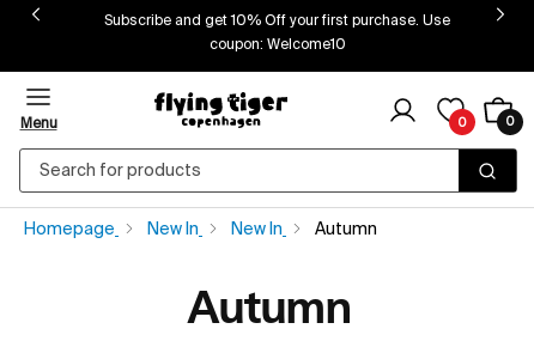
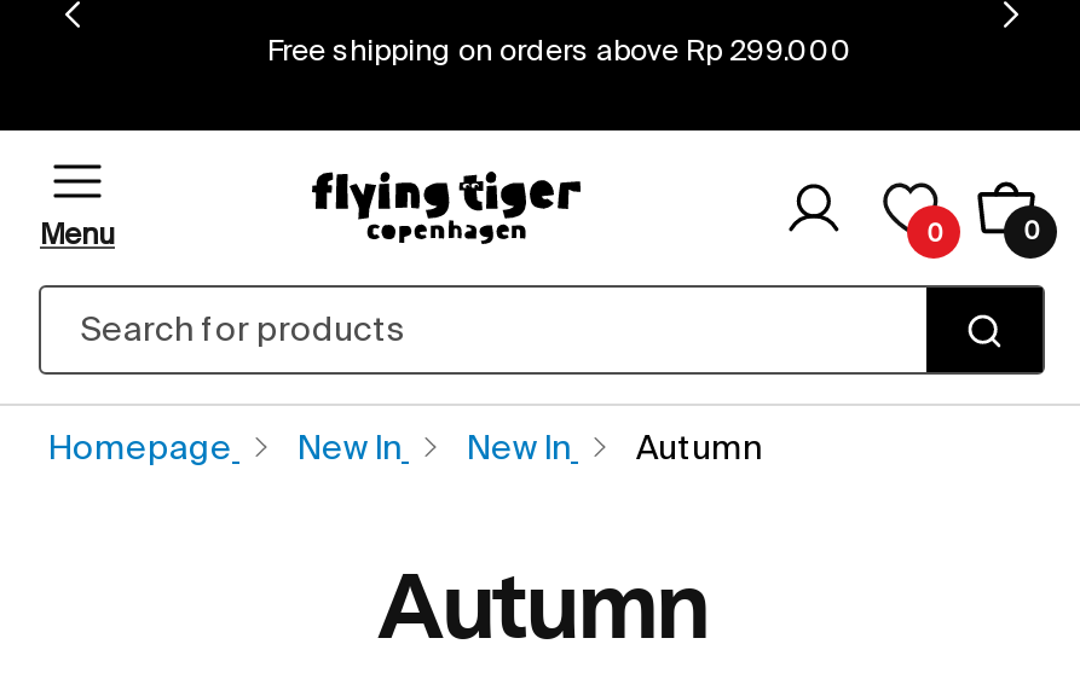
- Subscribe and get 10% Off your first purchase. Use
- coupon: Welcome10
+ Free shipping on orders above Rp 299.000
